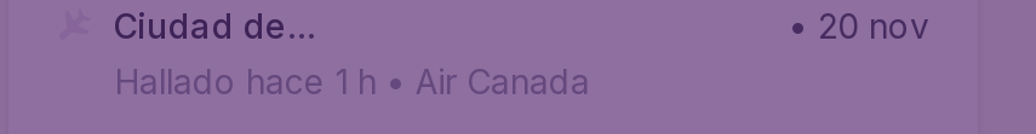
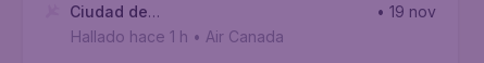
- • 20 nov
+ • 19 nov
